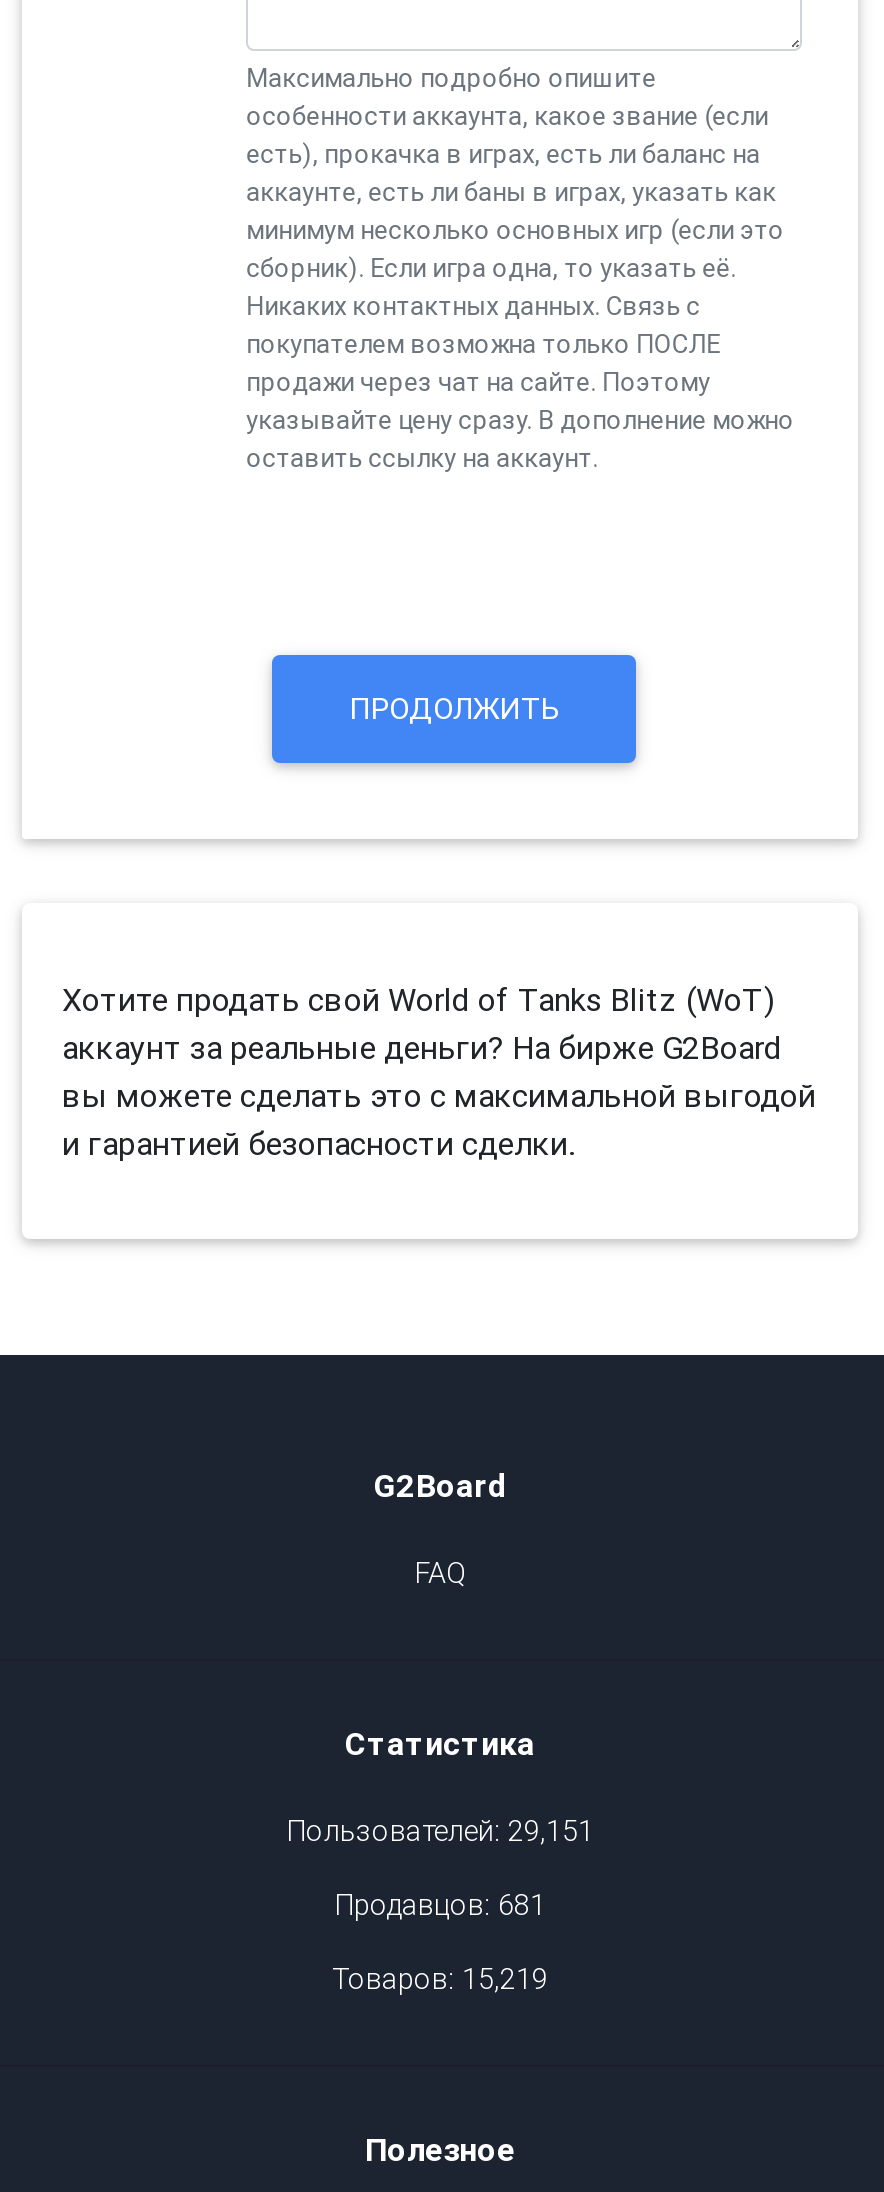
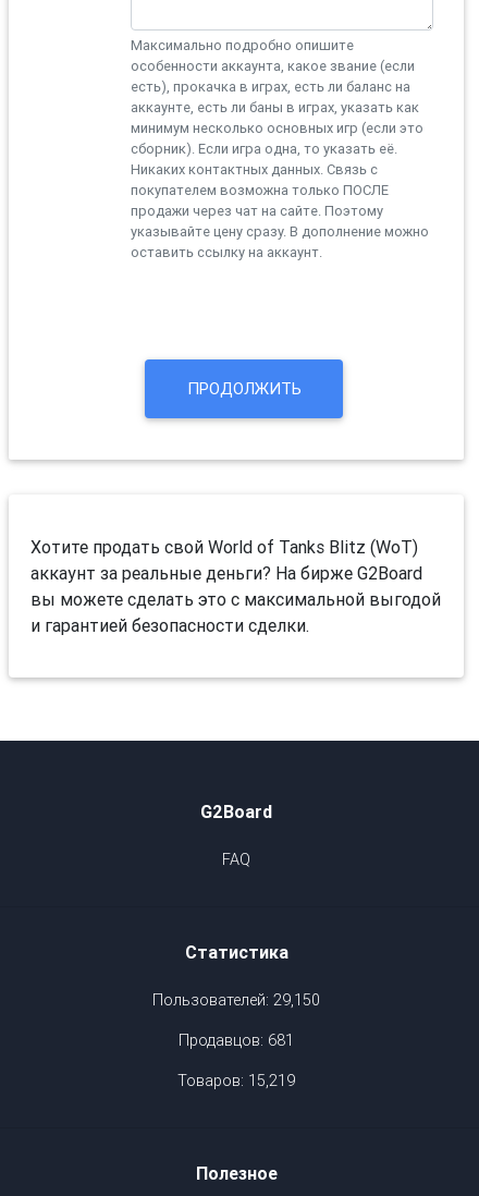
- Пользователей: 29,151
+ Пользователей: 29,150
